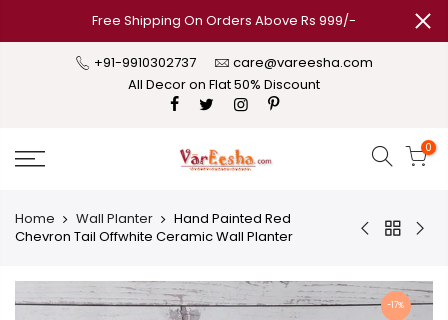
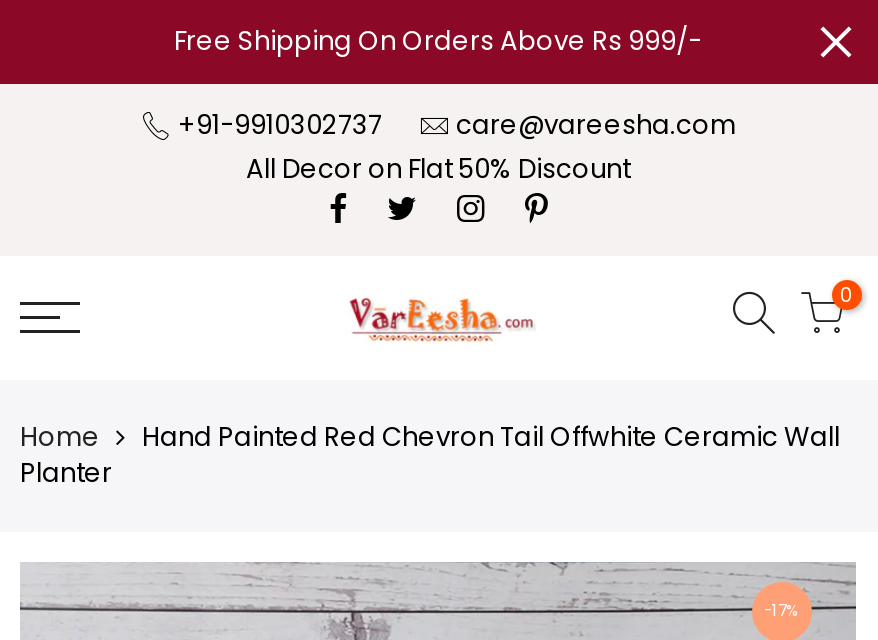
- Wall Planter
- Hand Painted Red
- Chevron Tail Offwhite Ceramic Wall Planter
+ Hand Painted Red Chevron Tail Offwhite Ceramic Wall
+ Planter
